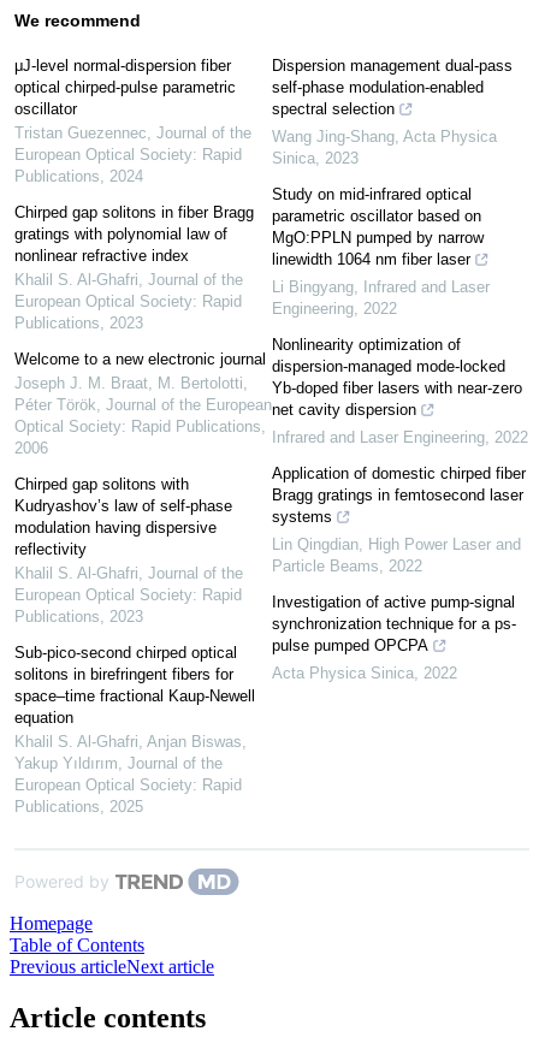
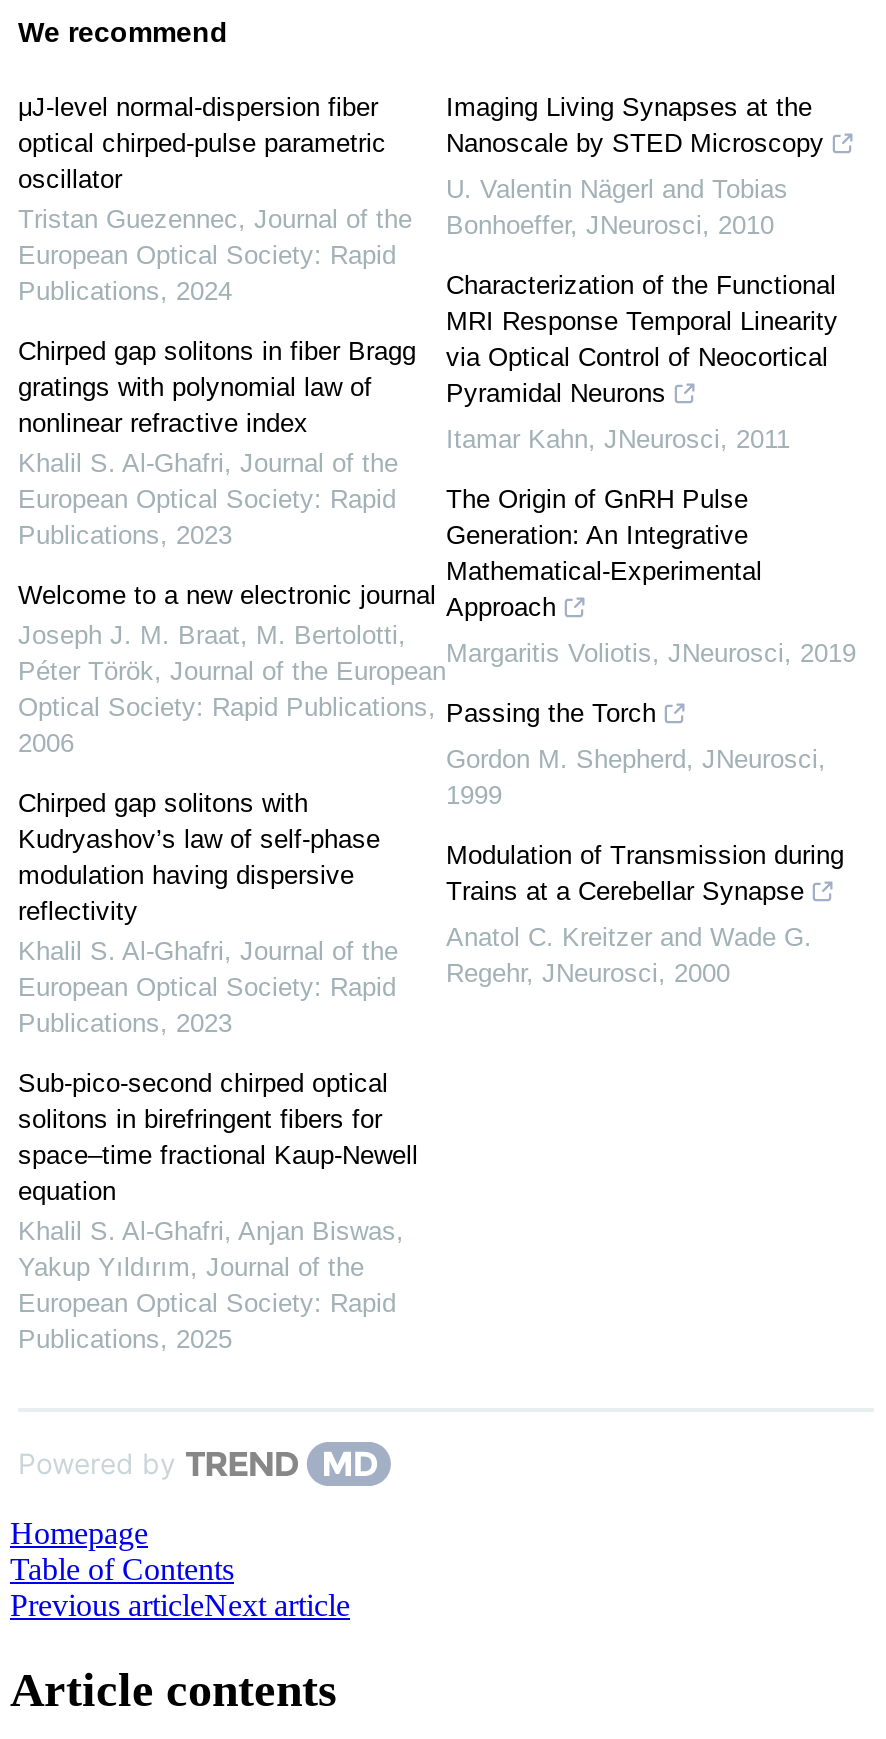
- Dispersion management dual-pass
- self-phase modulation-enabled
- spectral selection
+ Imaging Living Synapses at the
+ Nanoscale by STED Microscopy

- Wang Jing-Shang, Acta Physica
- Sinica, 2023
+ U. Valentin Nägerl and Tobias
+ Bonhoeffer, JNeurosci, 2010

- Study on mid-infrared optical
- parametric oscillator based on
- MgO:PPLN pumped by narrow
- linewidth 1064 nm fiber laser
+ Characterization of the Functional
+ MRI Response Temporal Linearity
+ via Optical Control of Neocortical
+ Pyramidal Neurons

- Li Bingyang, Infrared and Laser
- Engineering, 2022
+ Itamar Kahn, JNeurosci, 2011

- Nonlinearity optimization of
- dispersion-managed mode-locked
- Yb-doped fiber lasers with near-zero
- net cavity dispersion
+ The Origin of GnRH Pulse
+ Generation: An Integrative
+ Mathematical-Experimental
+ Approach

- Infrared and Laser Engineering, 2022
+ Margaritis Voliotis, JNeurosci, 2019

- Application of domestic chirped fiber
- Bragg gratings in femtosecond laser
- systems
+ Passing the Torch

- Lin Qingdian, High Power Laser and
- Particle Beams, 2022
+ Gordon M. Shepherd, JNeurosci,
+ 1999

- Investigation of active pump-signal
- synchronization technique for a ps-
- pulse pumped OPCPA
+ Modulation of Transmission during
+ Trains at a Cerebellar Synapse

- Acta Physica Sinica, 2022
+ Anatol C. Kreitzer and Wade G.
+ Regehr, JNeurosci, 2000
